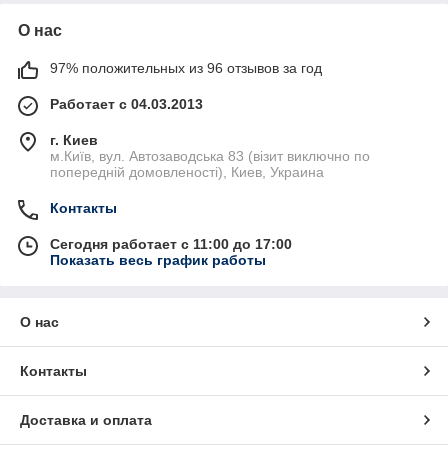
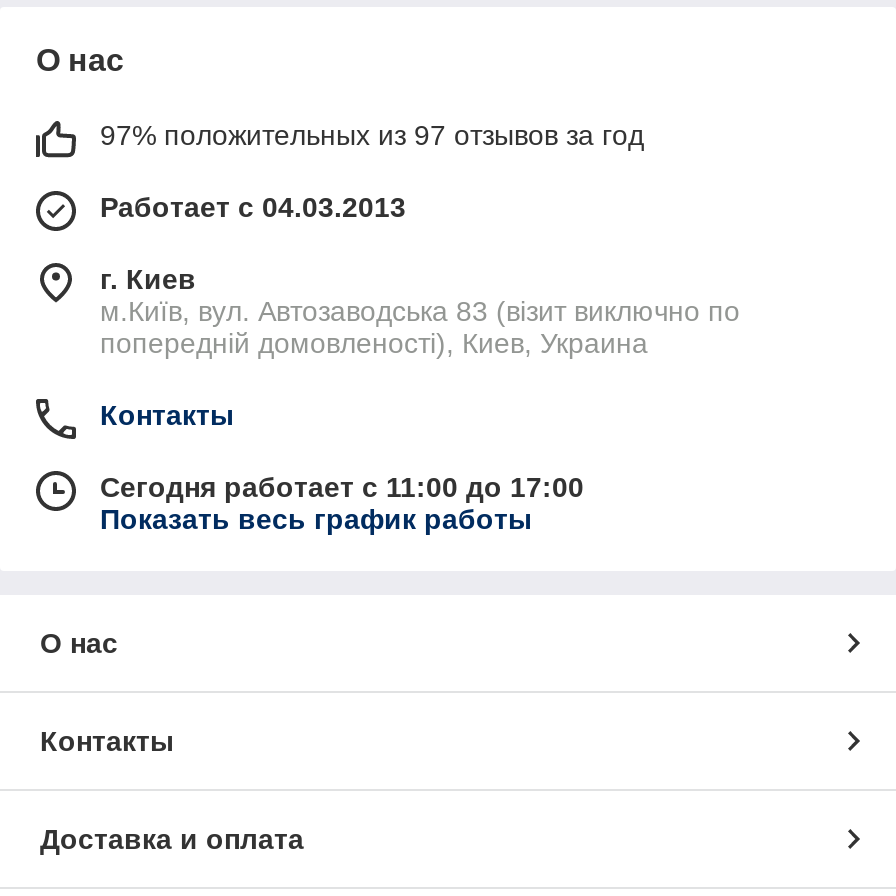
- 97% положительных из 96 отзывов за год
+ 97% положительных из 97 отзывов за год
